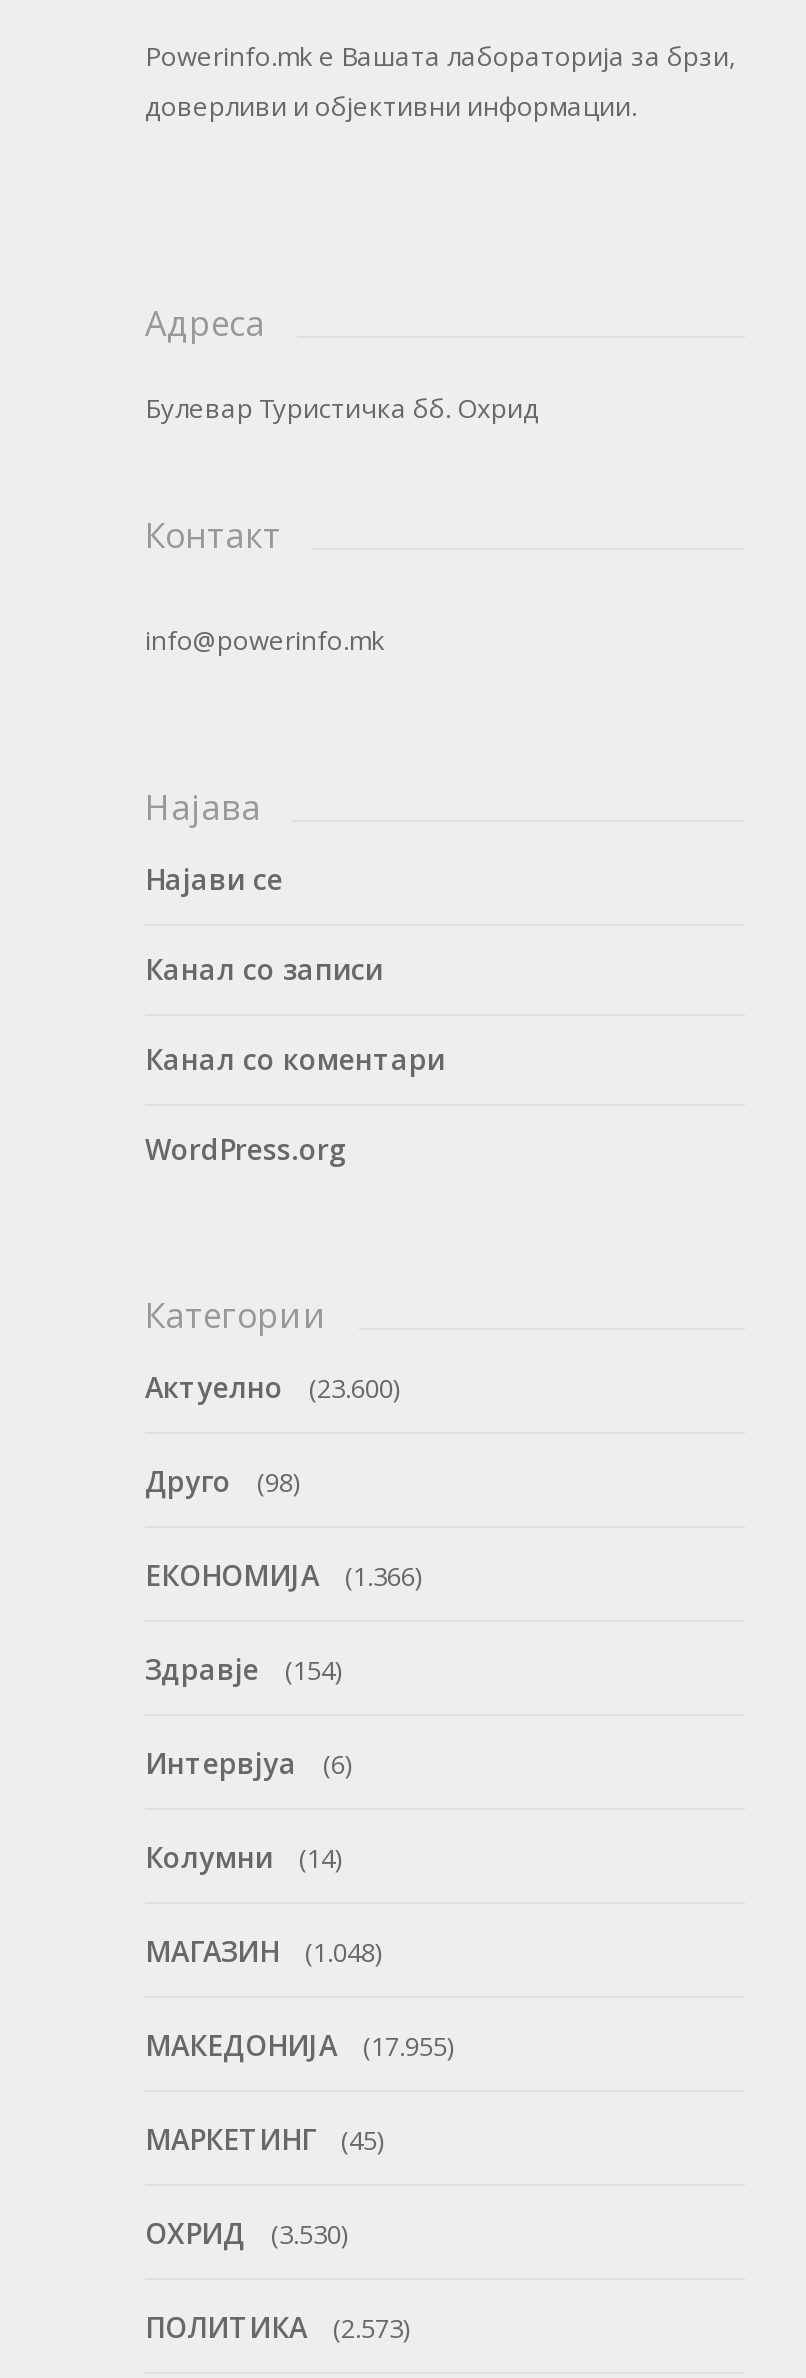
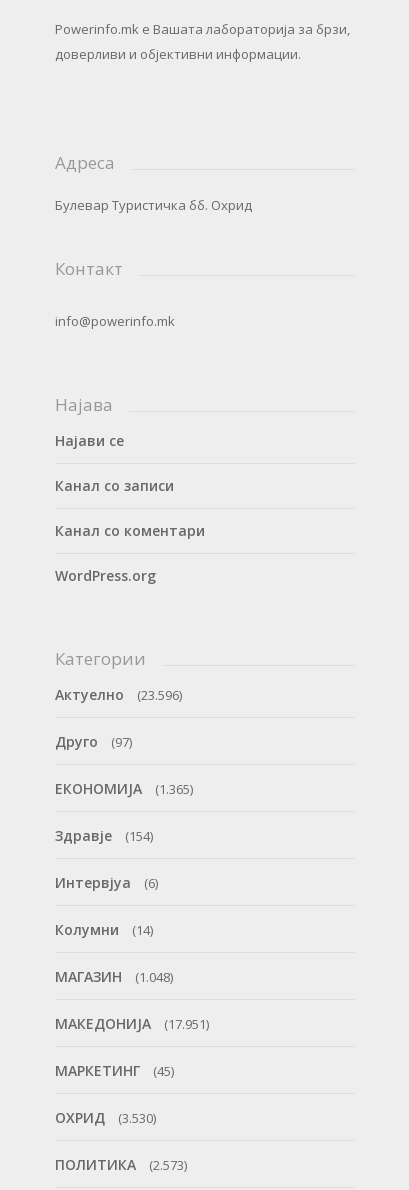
- Актуелно (23.600)
+ Актуелно (23.596)

- Друго (98)
+ Друго (97)

- ЕКОНОМИЈА (1.366)
+ ЕКОНОМИЈА (1.365)

- МАКЕДОНИЈА (17.955)
+ МАКЕДОНИЈА (17.951)
